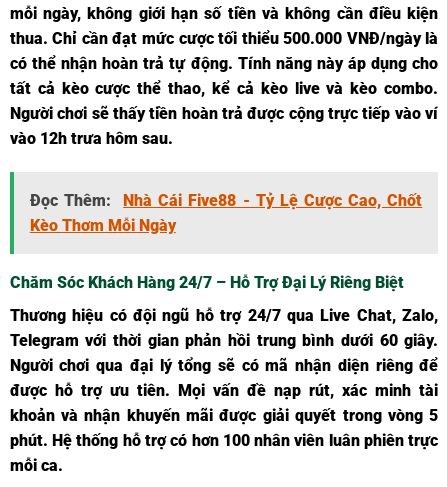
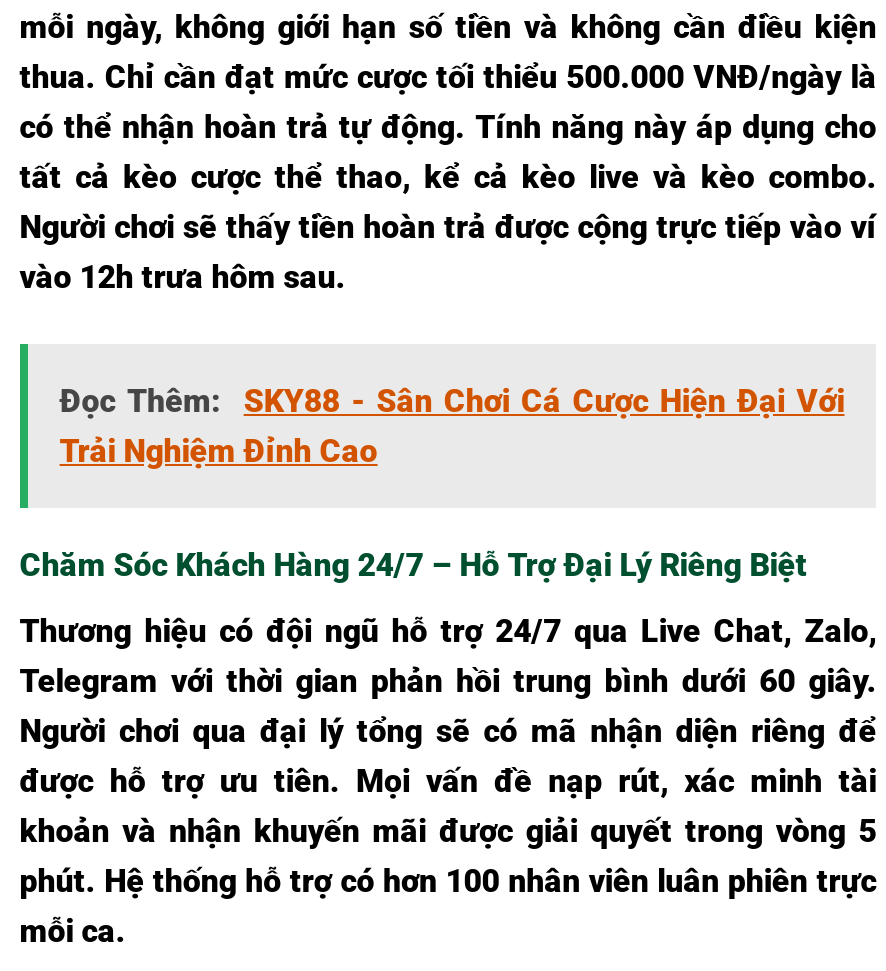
- Đọc Thêm:
- Nhà Cái Five88 - Tỷ Lệ Cược Cao, Chốt
- Kèo Thơm Mỗi Ngày
+ Đọc Thêm: SKY88 - Sân Chơi Cá Cược Hiện Đại Với
+ Trải Nghiệm Đỉnh Cao
